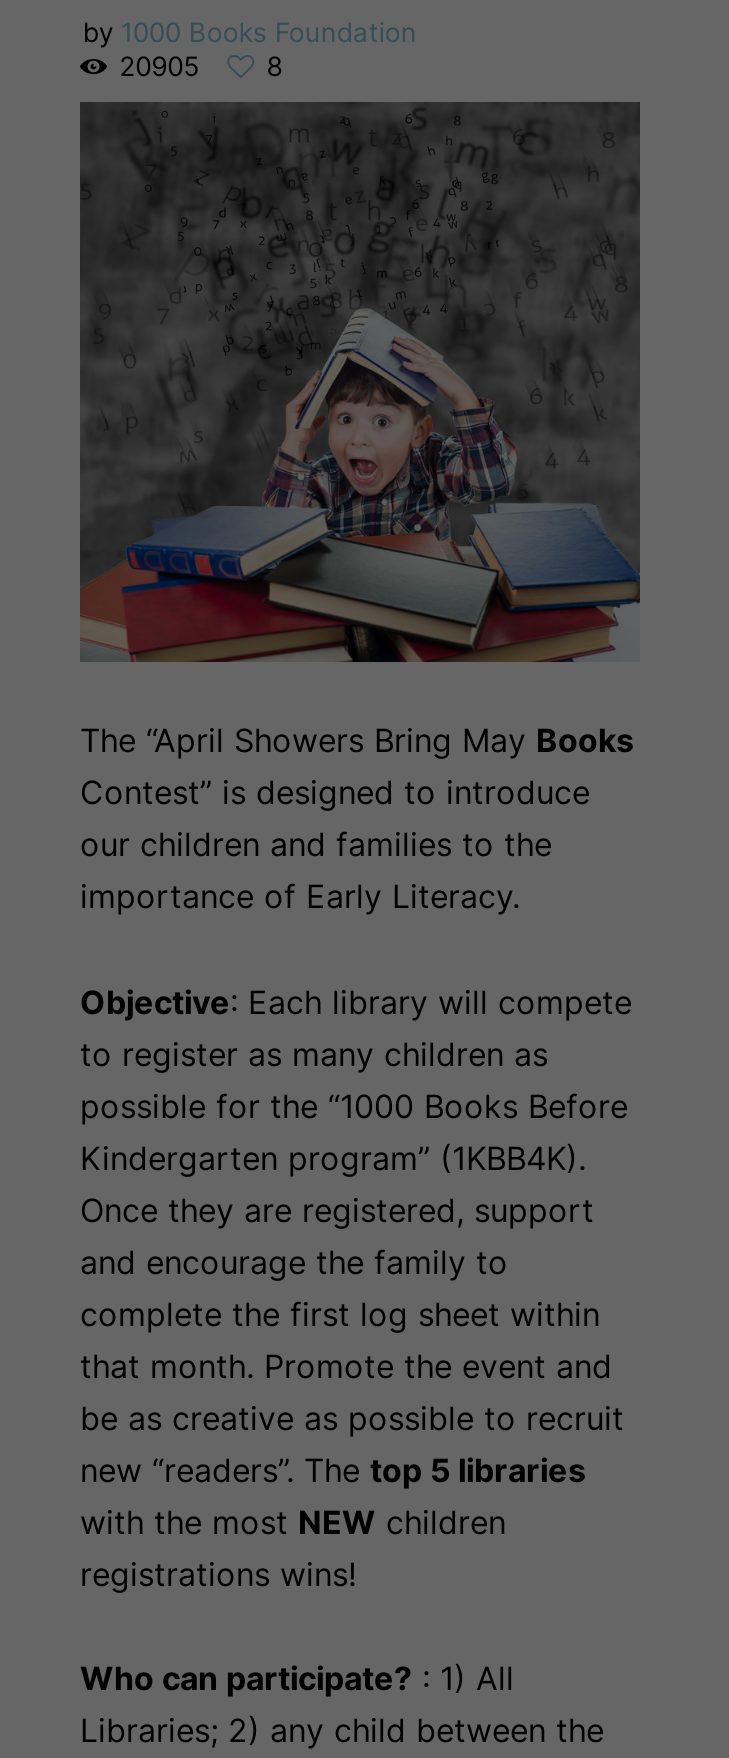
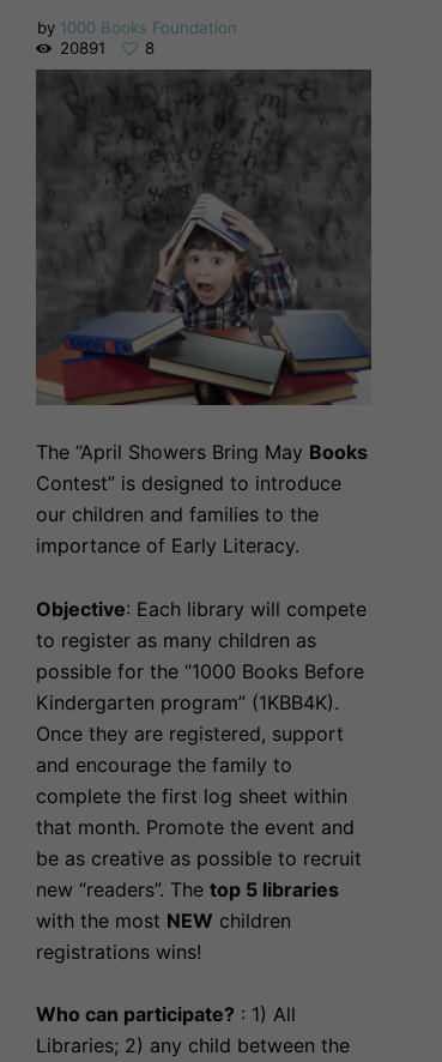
- 20905
+ 20891
